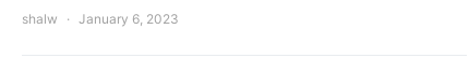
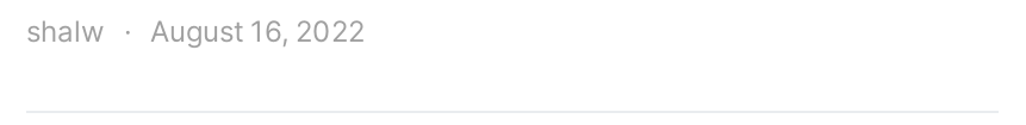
- shalw January 6, 2023
+ shalw August 16, 2022
